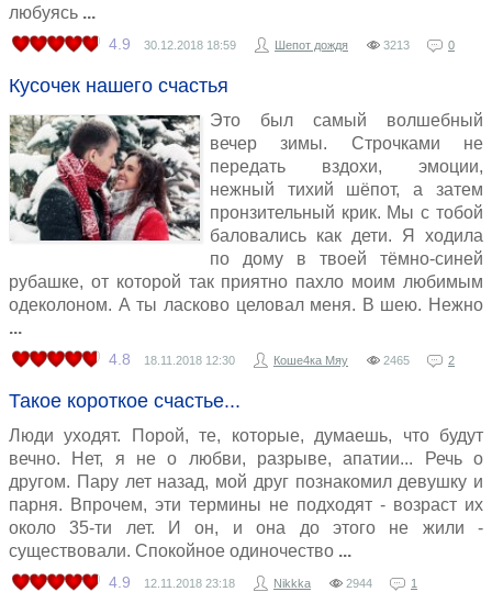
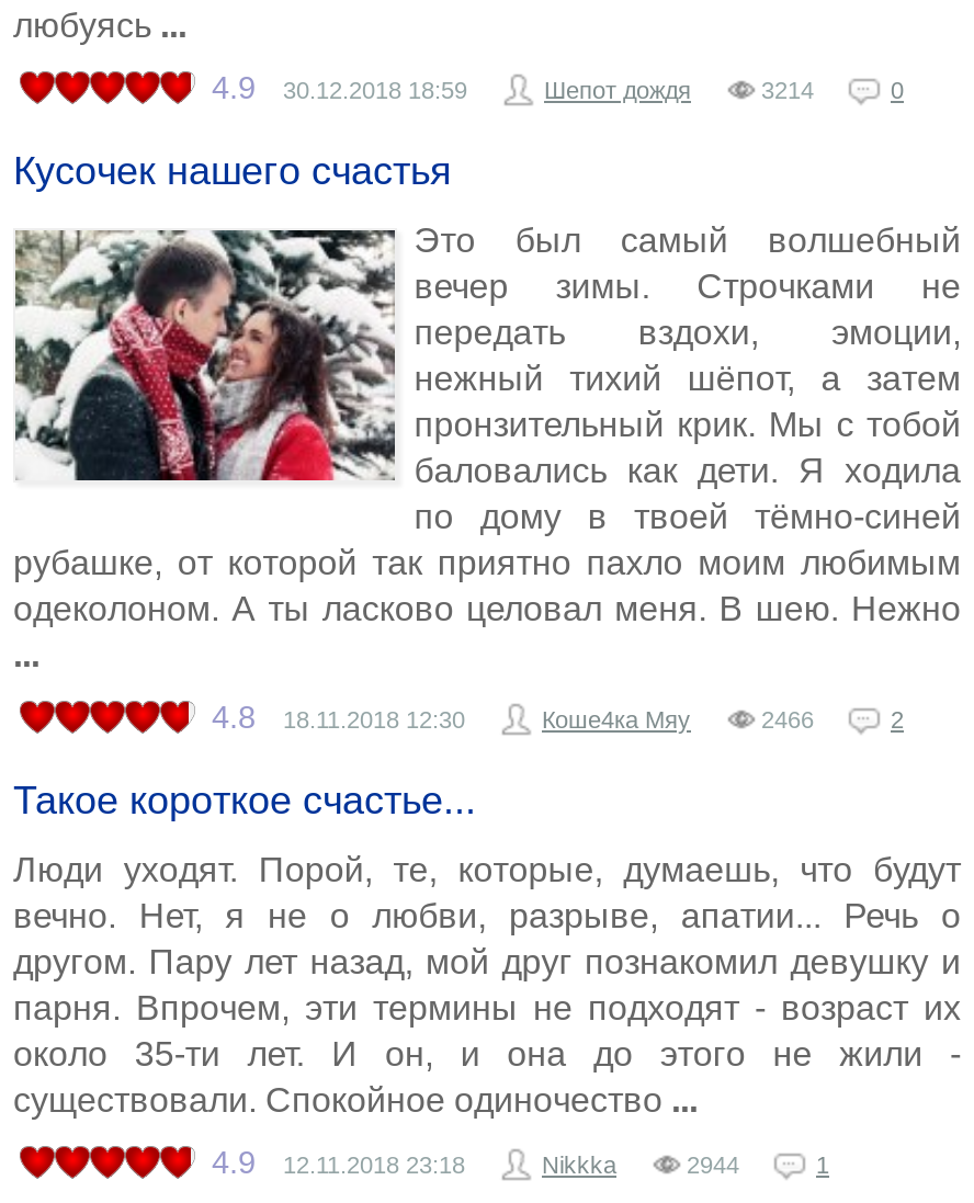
- 3213
+ 3214

- 2465
+ 2466
